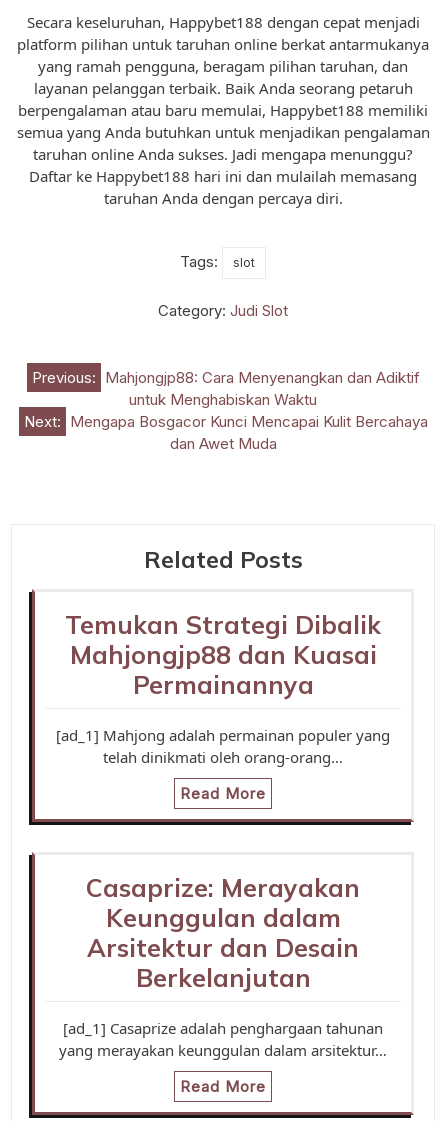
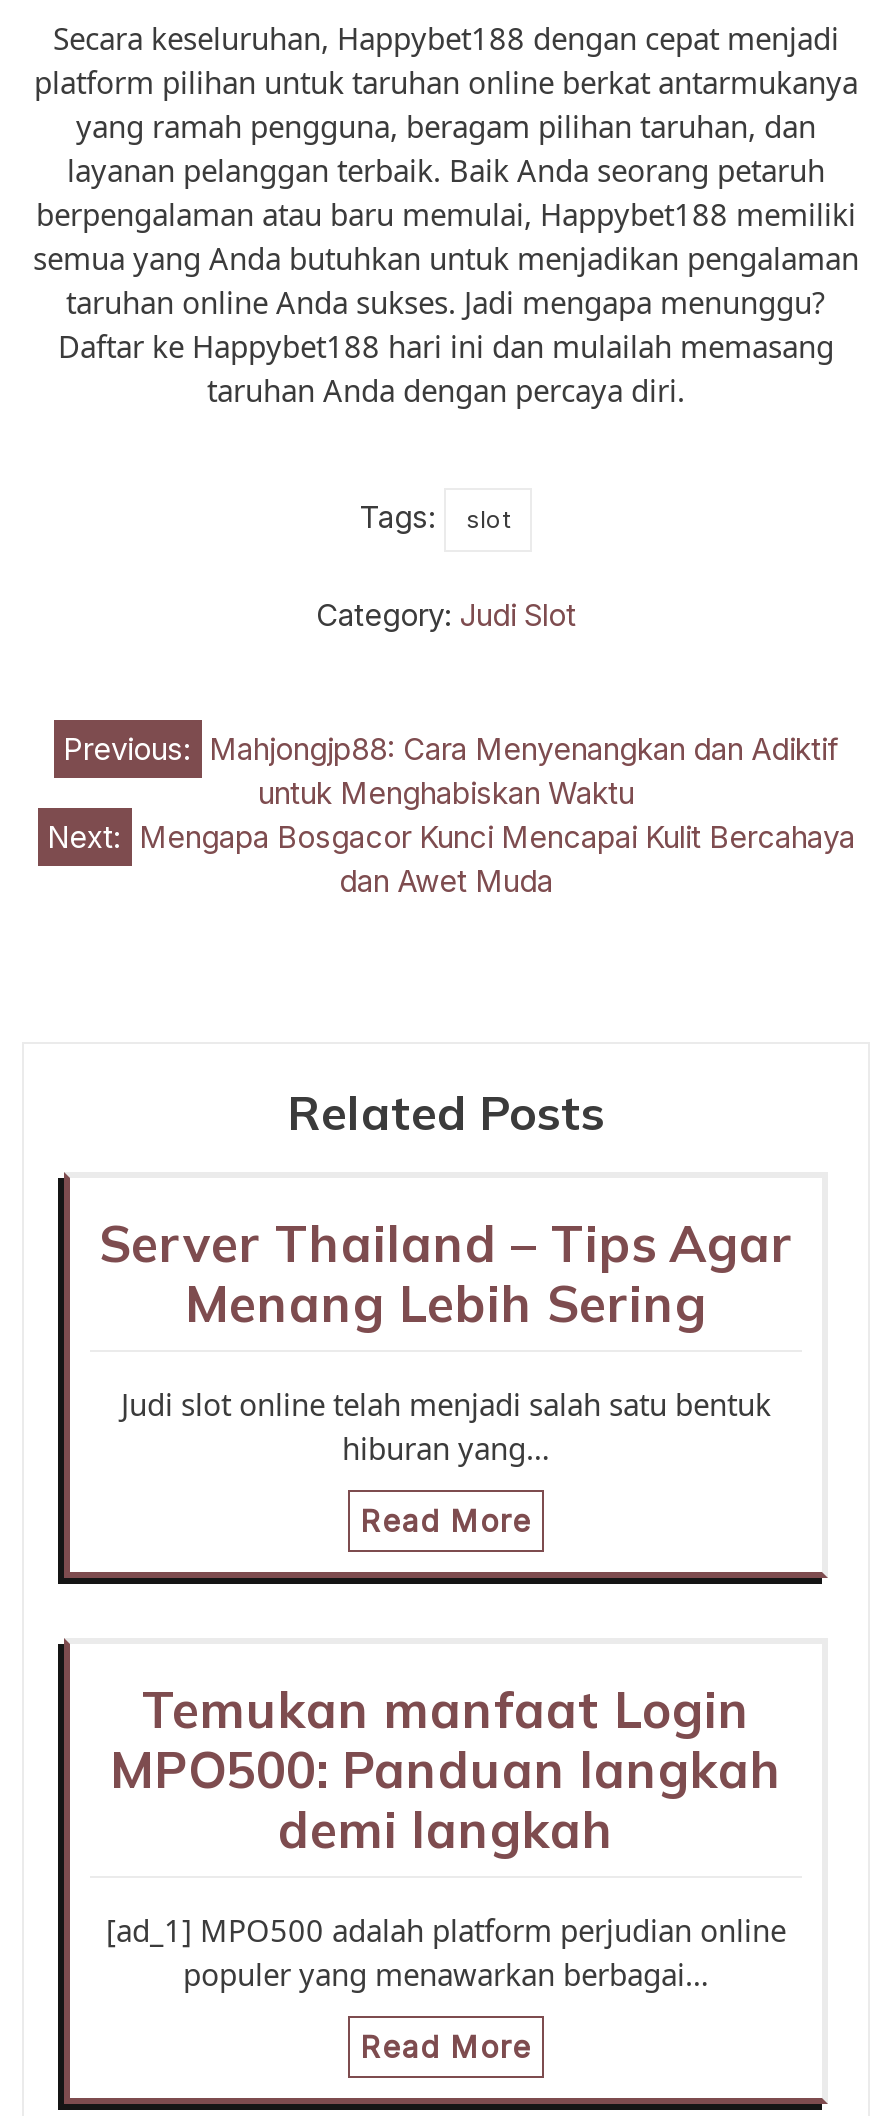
- Temukan Strategi Dibalik
- Mahjongjp88 dan Kuasai
- Permainannya
+ Server Thailand – Tips Agar
+ Menang Lebih Sering

- [ad_1] Mahjong adalah permainan populer yang
- telah dinikmati oleh orang-orang…
+ Judi slot online telah menjadi salah satu bentuk
+ hiburan yang…

- Casaprize: Merayakan
- Keunggulan dalam
- Arsitektur dan Desain
- Berkelanjutan
+ Temukan manfaat Login
+ MPO500: Panduan langkah
+ demi langkah

- [ad_1] Casaprize adalah penghargaan tahunan
- yang merayakan keunggulan dalam arsitektur…
+ [ad_1] MPO500 adalah platform perjudian online
+ populer yang menawarkan berbagai…
